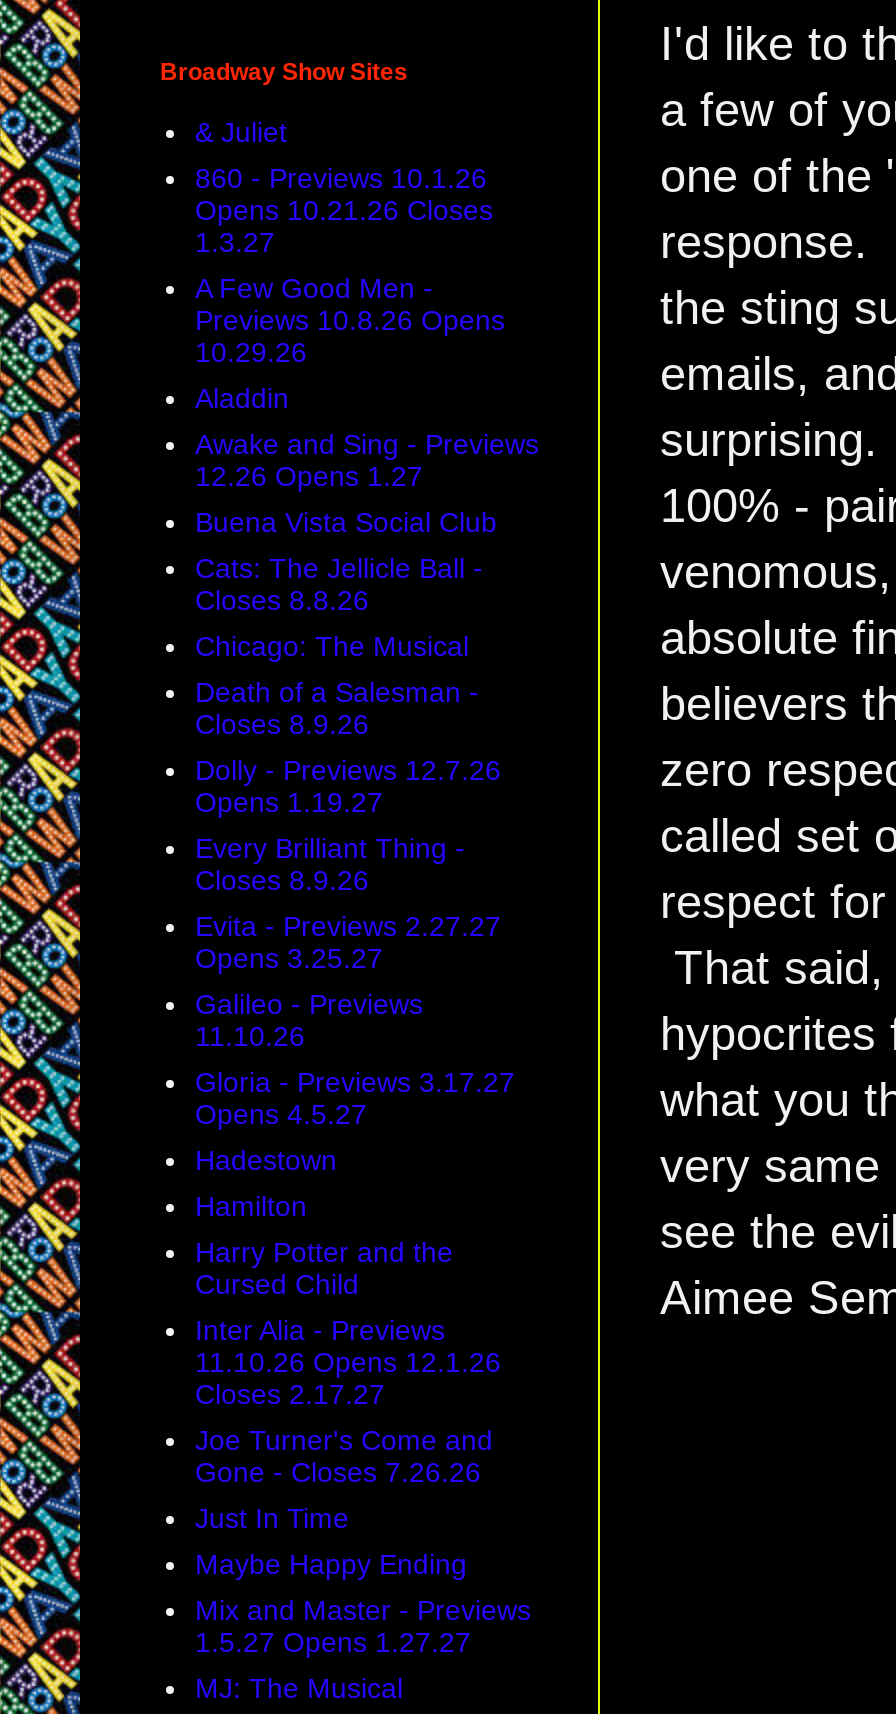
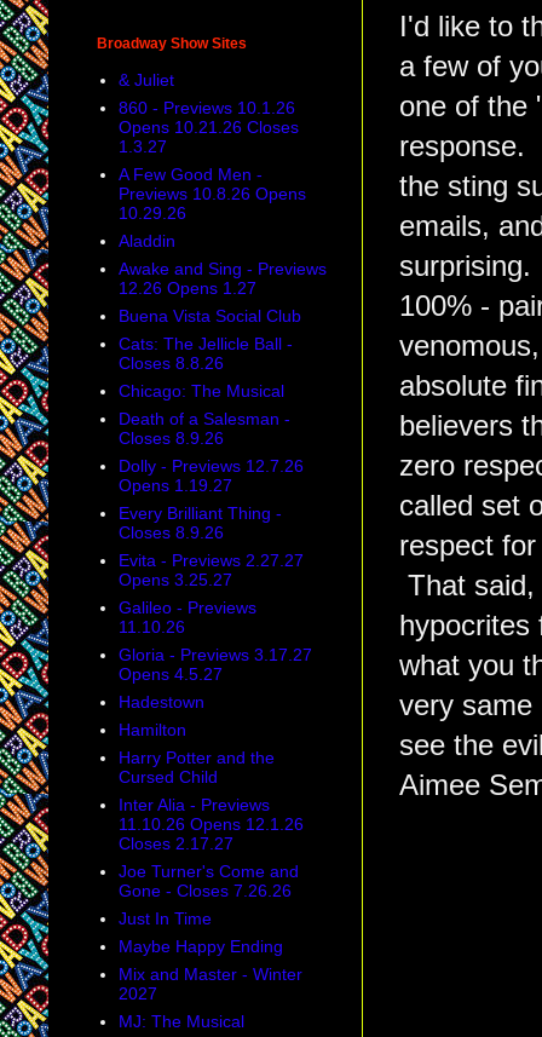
- Mix and Master - Previews
- 1.5.27 Opens 1.27.27
+ Mix and Master - Winter
+ 2027
